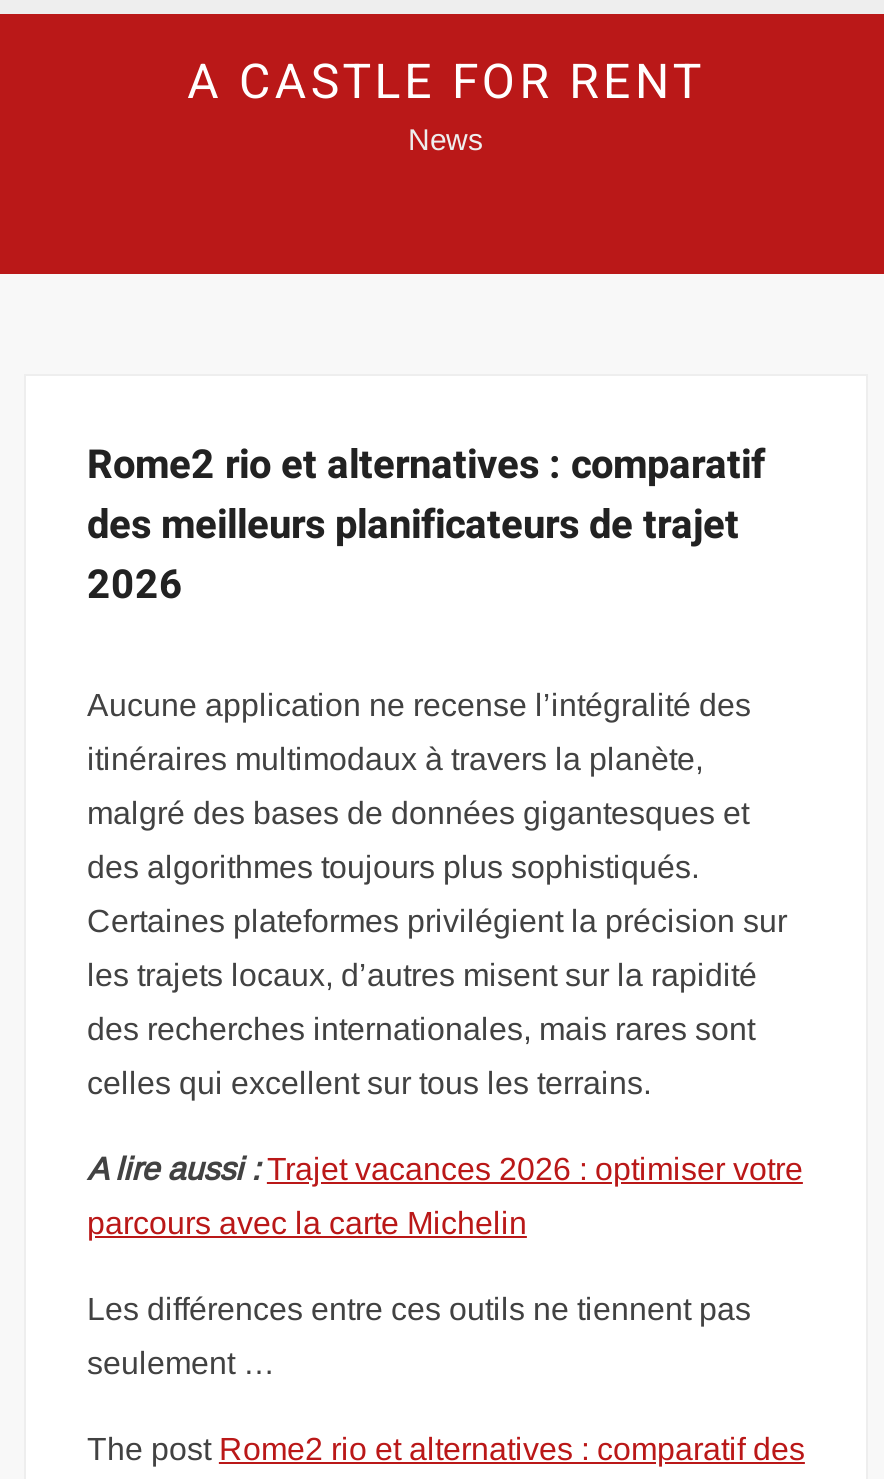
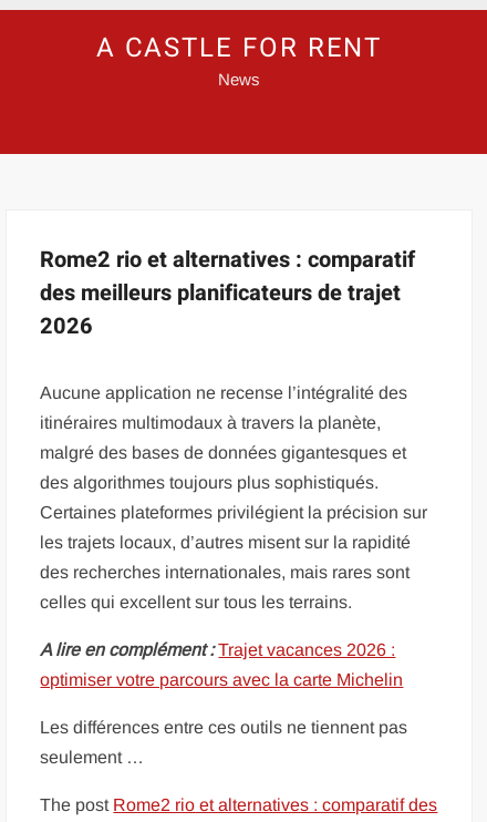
- A lire aussi : Trajet vacances 2026 : optimiser votre
+ A lire en complément : Trajet vacances 2026 :

- parcours avec la carte Michelin
+ optimiser votre parcours avec la carte Michelin
